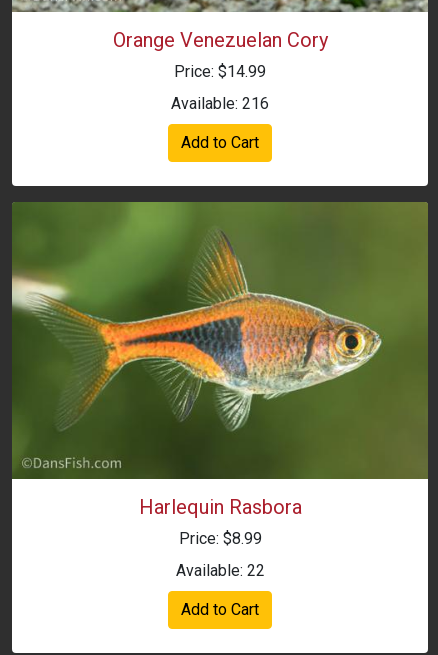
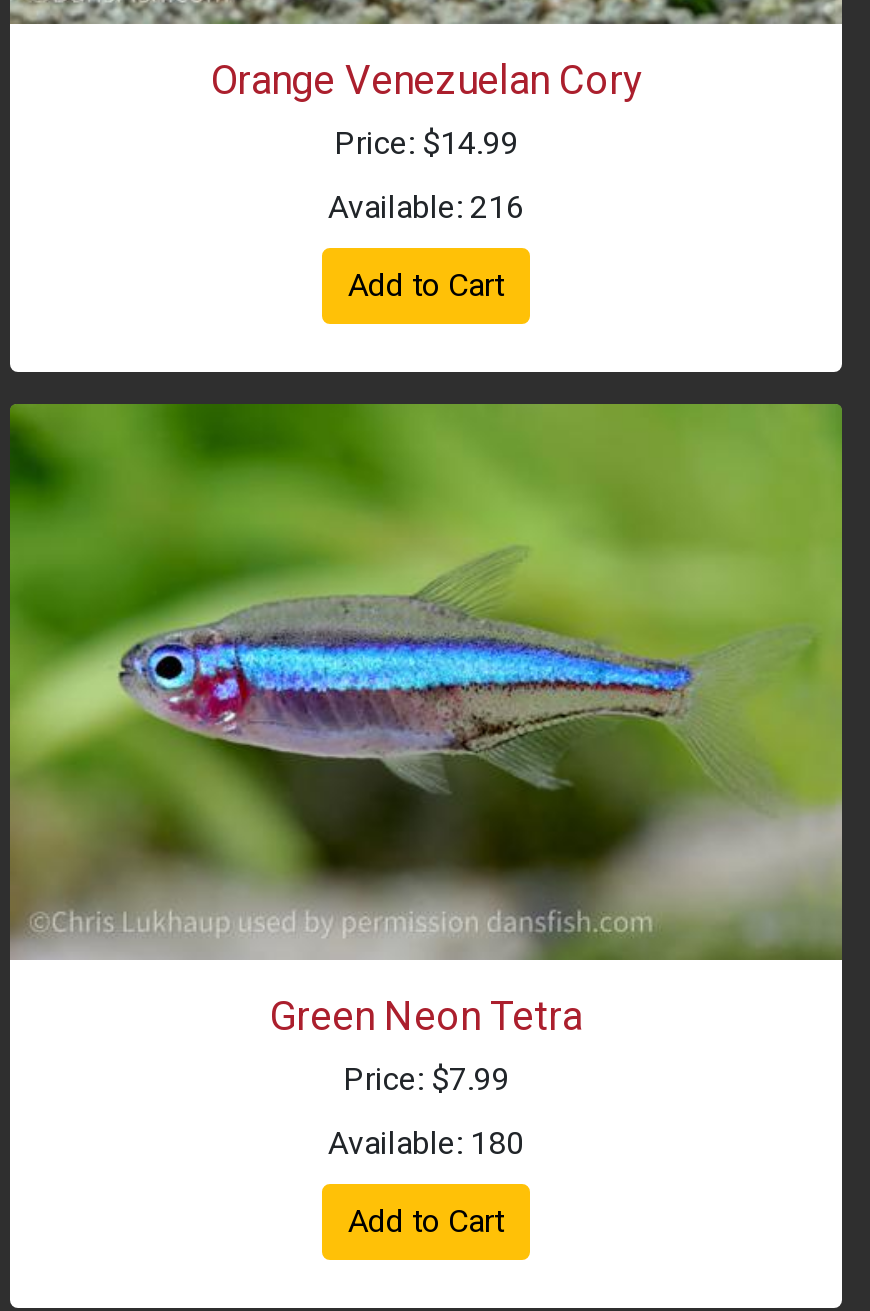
- [image]
- Harlequin Rasbora
- Price: $8.99
+ [image]
+ Green Neon Tetra
+ Price: $7.99

- Available: 22
+ Available: 180
